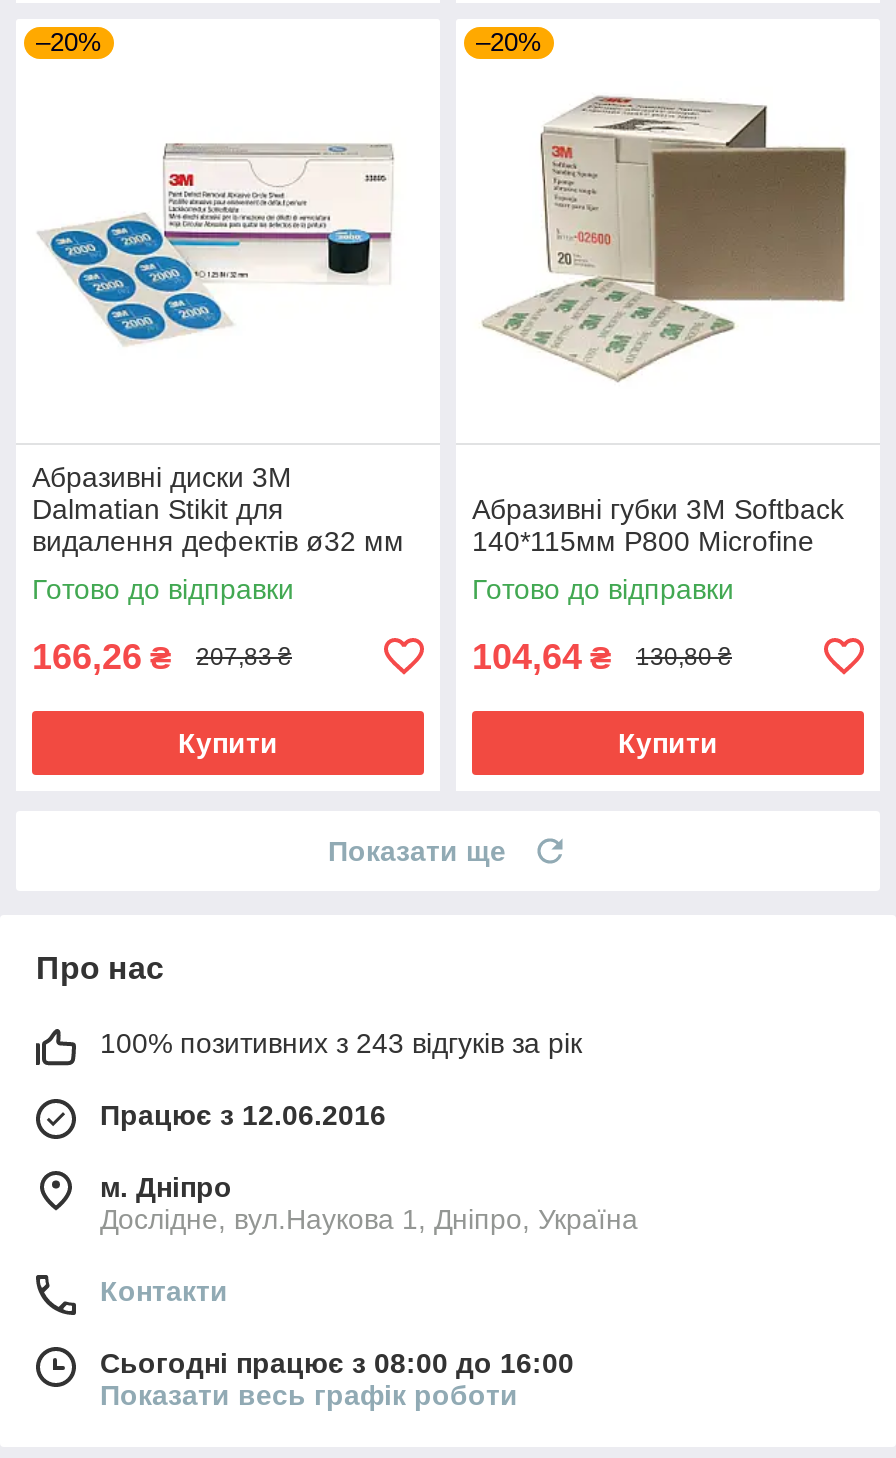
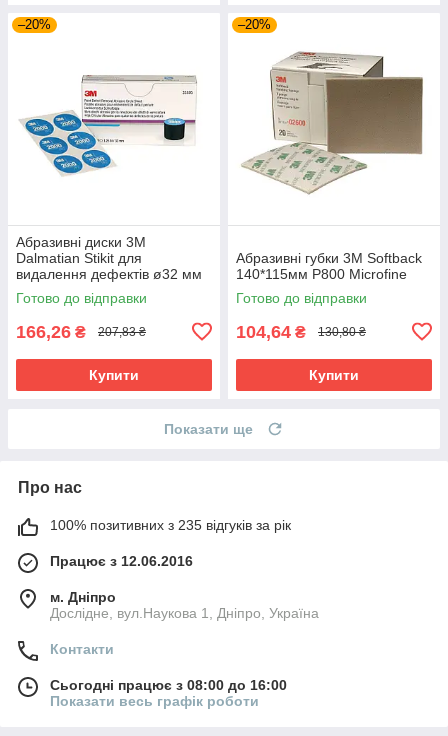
- 100% позитивних з 243 відгуків за рік
+ 100% позитивних з 235 відгуків за рік
